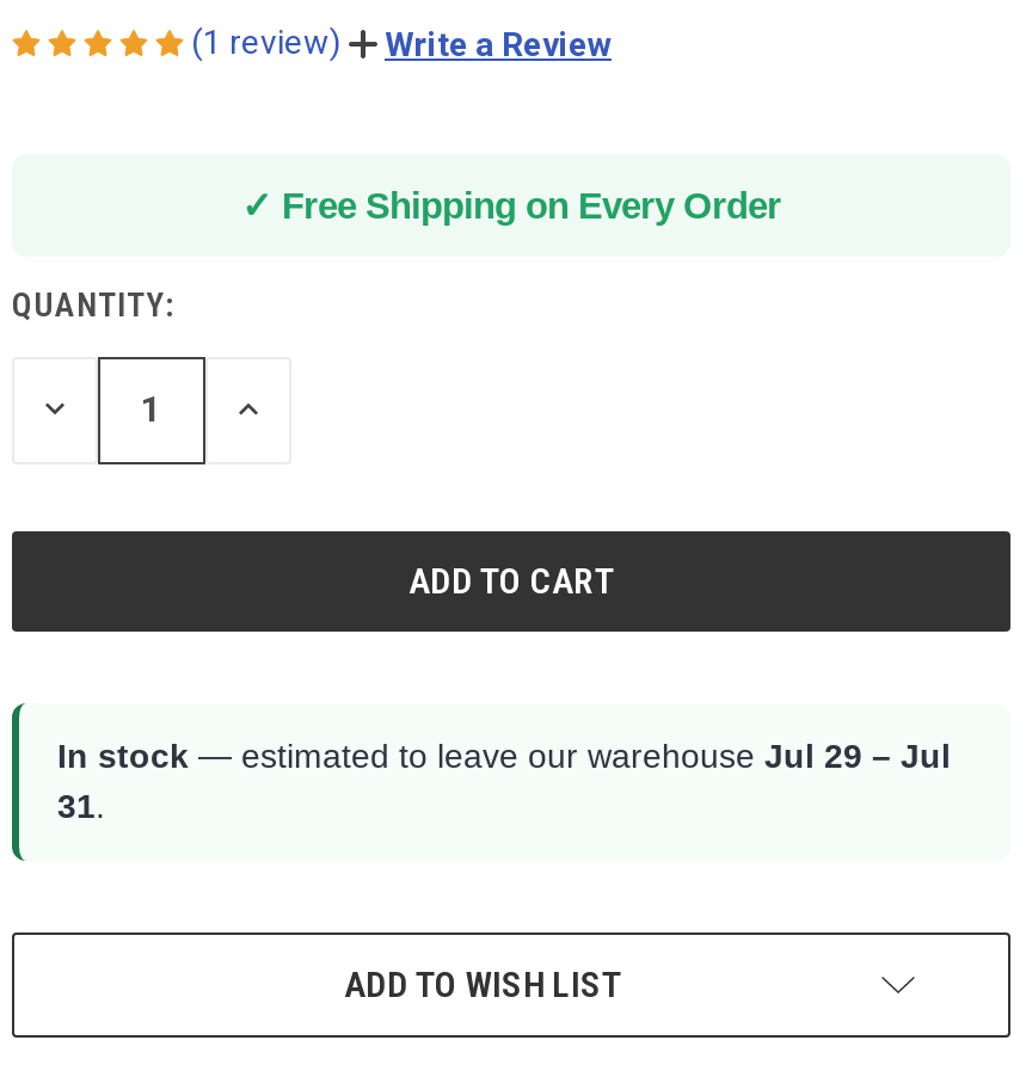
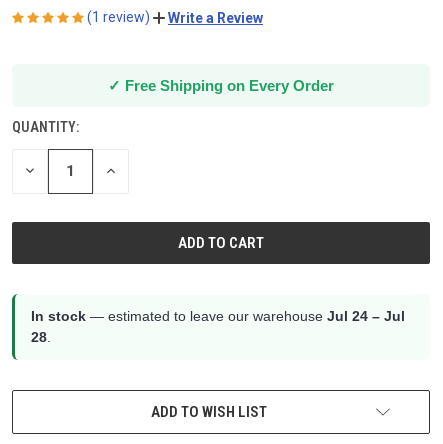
- In stock — estimated to leave our warehouse Jul 29 – Jul
+ In stock — estimated to leave our warehouse Jul 24 – Jul

- 31.
+ 28.
